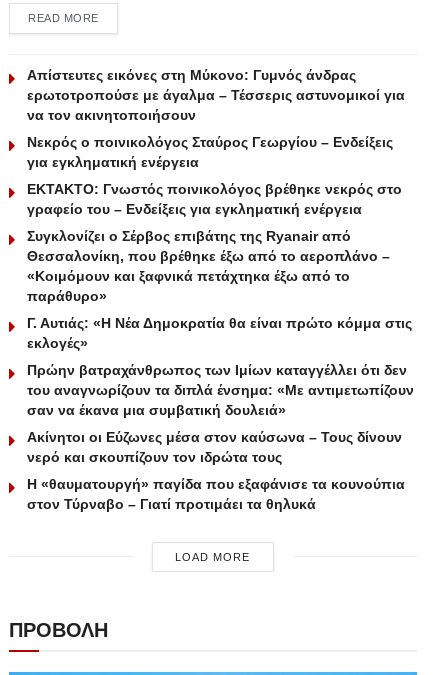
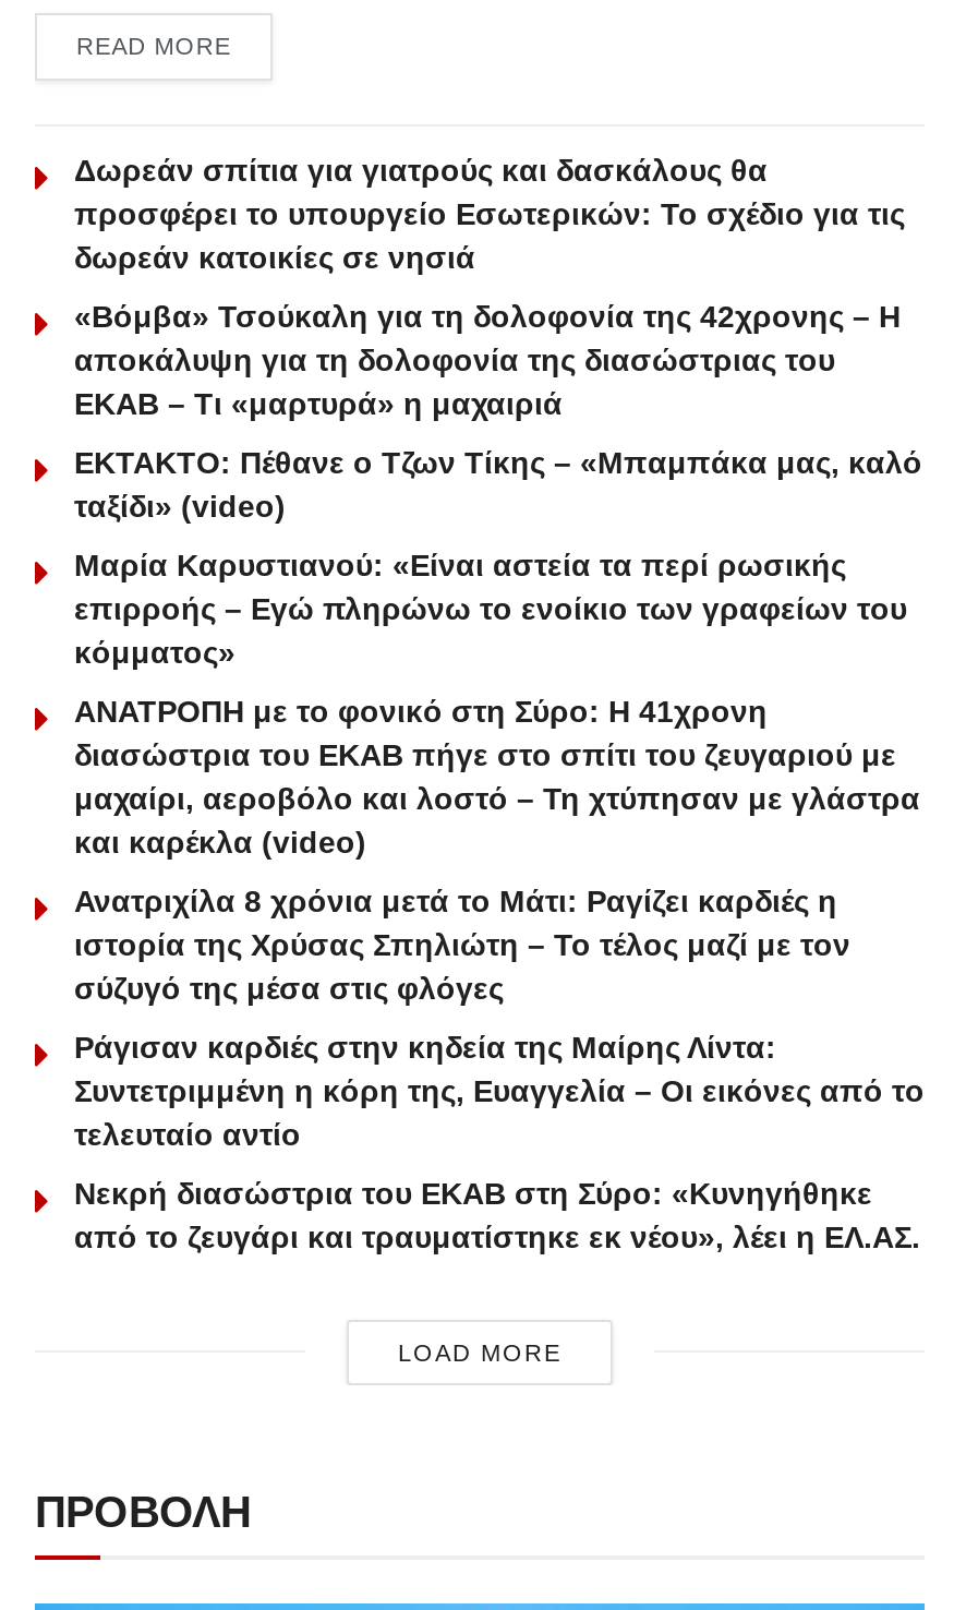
- Απίστευτες εικόνες στη Μύκονο: Γυμνός άνδρας
- ερωτοτροπούσε με άγαλμα – Τέσσερις αστυνομικοί για
- να τον ακινητοποιήσουν
+ Δωρεάν σπίτια για γιατρούς και δασκάλους θα
+ προσφέρει το υπουργείο Εσωτερικών: Το σχέδιο για τις
+ δωρεάν κατοικίες σε νησιά

- Νεκρός ο ποινικολόγος Σταύρος Γεωργίου – Ενδείξεις
- για εγκληματική ενέργεια
+ «Βόμβα» Τσούκαλη για τη δολοφονία της 42χρονης – Η
+ αποκάλυψη για τη δολοφονία της διασώστριας του
+ ΕΚΑΒ – Τι «μαρτυρά» η μαχαιριά

- ΕΚΤΑΚΤΟ: Γνωστός ποινικολόγος βρέθηκε νεκρός στο
- γραφείο του – Ενδείξεις για εγκληματική ενέργεια
+ ΕΚΤΑΚΤΟ: Πέθανε ο Τζων Τίκης – «Μπαμπάκα μας, καλό
+ ταξίδι» (video)

- Συγκλονίζει ο Σέρβος επιβάτης της Ryanair από
- Θεσσαλονίκη, που βρέθηκε έξω από το αεροπλάνο –
- «Κοιμόμουν και ξαφνικά πετάχτηκα έξω από το
- παράθυρο»
+ Μαρία Καρυστιανού: «Είναι αστεία τα περί ρωσικής
+ επιρροής – Εγώ πληρώνω το ενοίκιο των γραφείων του
+ κόμματος»

- Γ. Αυτιάς: «Η Νέα Δημοκρατία θα είναι πρώτο κόμμα στις
- εκλογές»
+ ΑΝΑΤΡΟΠΗ με το φονικό στη Σύρο: Η 41χρονη
+ διασώστρια του ΕΚΑΒ πήγε στο σπίτι του ζευγαριού με
+ μαχαίρι, αεροβόλο και λοστό – Τη χτύπησαν με γλάστρα
+ και καρέκλα (video)

- Πρώην βατραχάνθρωπος των Ιμίων καταγγέλλει ότι δεν
- του αναγνωρίζουν τα διπλά ένσημα: «Με αντιμετωπίζουν
- σαν να έκανα μια συμβατική δουλειά»
+ Ανατριχίλα 8 χρόνια μετά το Μάτι: Ραγίζει καρδιές η
+ ιστορία της Χρύσας Σπηλιώτη – Το τέλος μαζί με τον
+ σύζυγό της μέσα στις φλόγες

- Ακίνητοι οι Εύζωνες μέσα στον καύσωνα – Τους δίνουν
- νερό και σκουπίζουν τον ιδρώτα τους
+ Ράγισαν καρδιές στην κηδεία της Μαίρης Λίντα:
+ Συντετριμμένη η κόρη της, Ευαγγελία – Οι εικόνες από το
+ τελευταίο αντίο

- Η «θαυματουργή» παγίδα που εξαφάνισε τα κουνούπια
- στον Τύρναβο – Γιατί προτιμάει τα θηλυκά
+ Νεκρή διασώστρια του ΕΚΑΒ στη Σύρο: «Κυνηγήθηκε
+ από το ζευγάρι και τραυματίστηκε εκ νέου», λέει η ΕΛ.ΑΣ.
